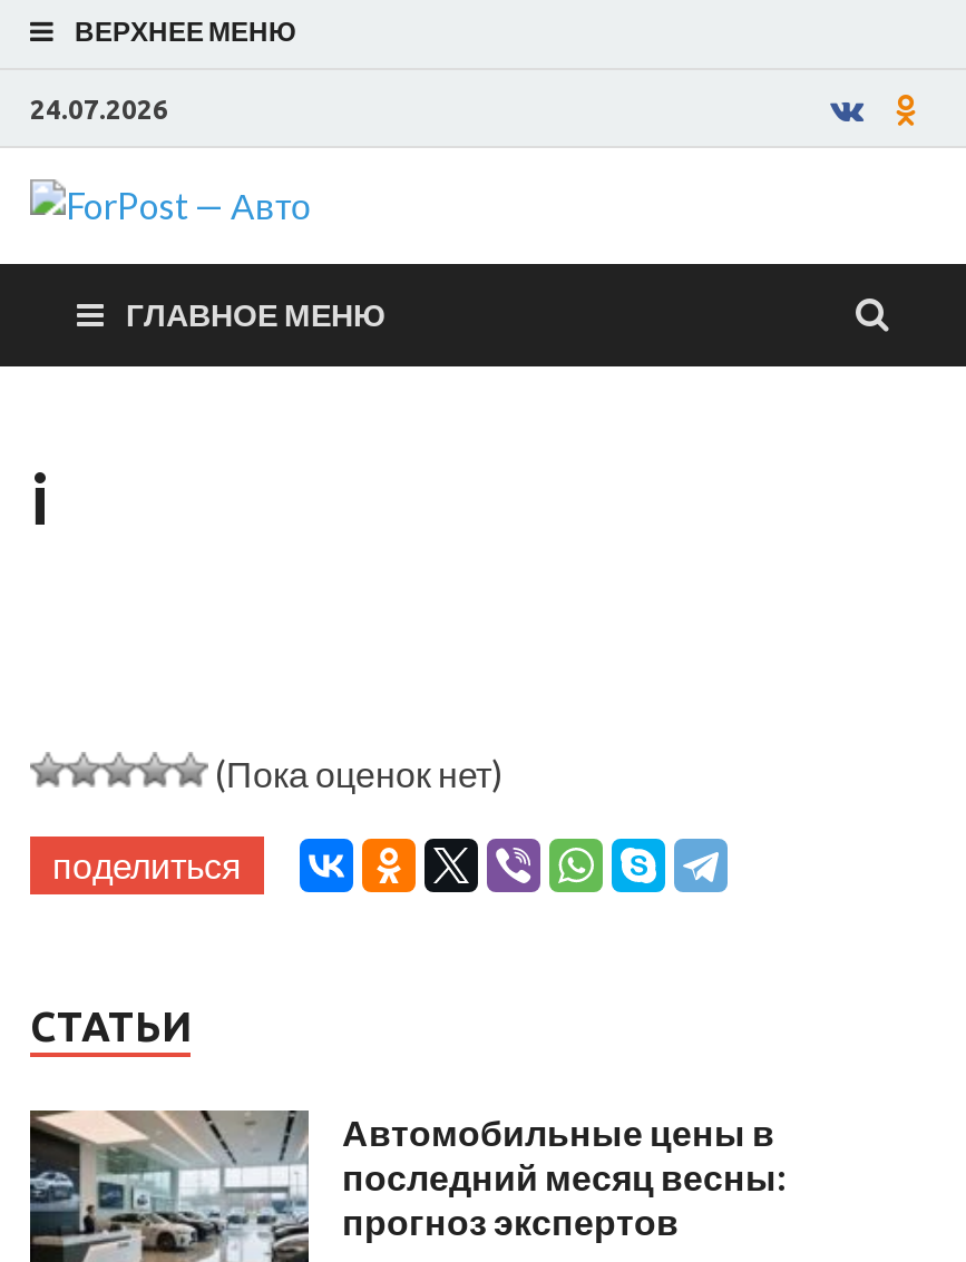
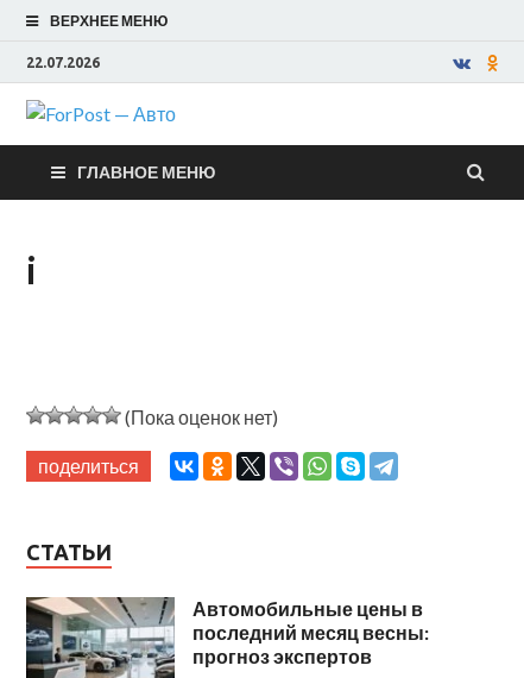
- 24.07.2026
+ 22.07.2026
